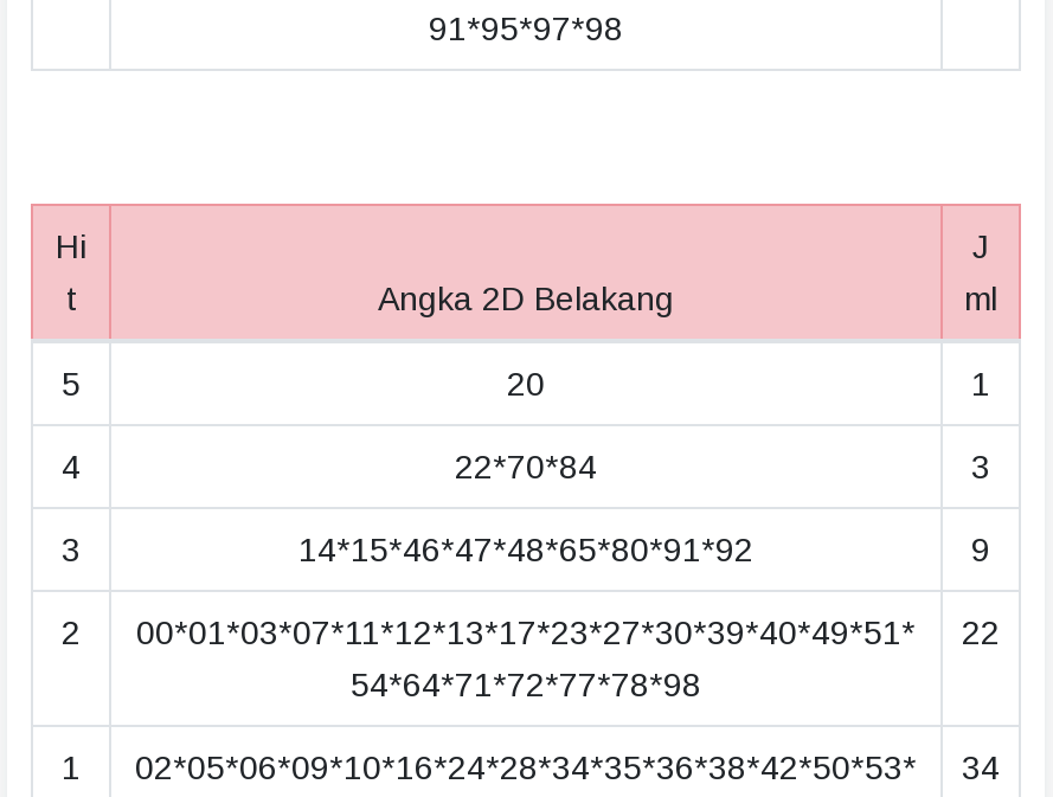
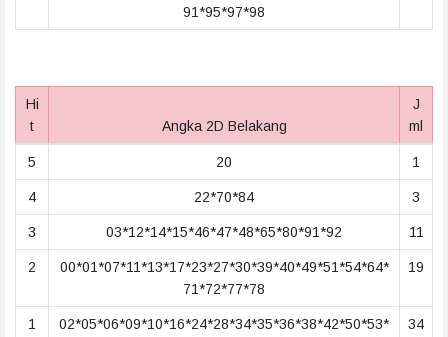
- 14*15*46*47*48*65*80*91*92
+ 03*12*14*15*46*47*48*65*80*91*92

- 9
+ 11

- 00*01*03*07*11*12*13*17*23*27*30*39*40*49*51*
+ 00*01*07*11*13*17*23*27*30*39*40*49*51*54*64*

- 22
+ 19

- 54*64*71*72*77*78*98
+ 71*72*77*78
